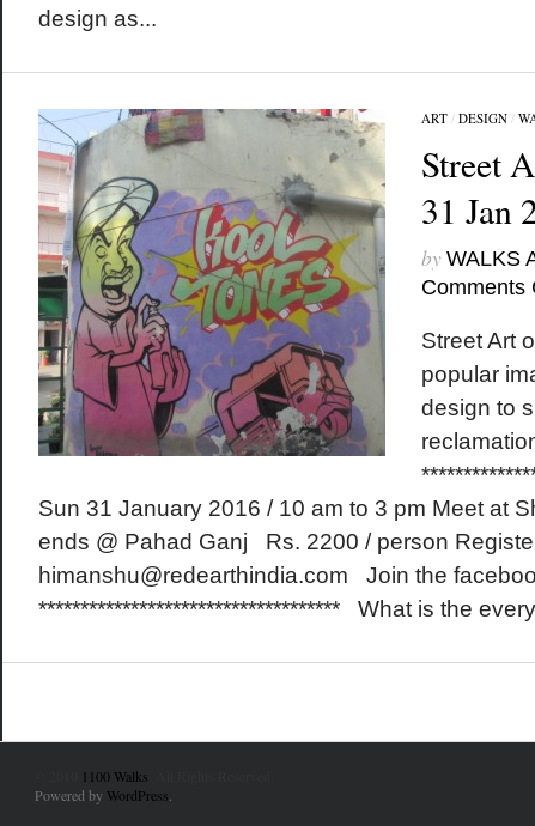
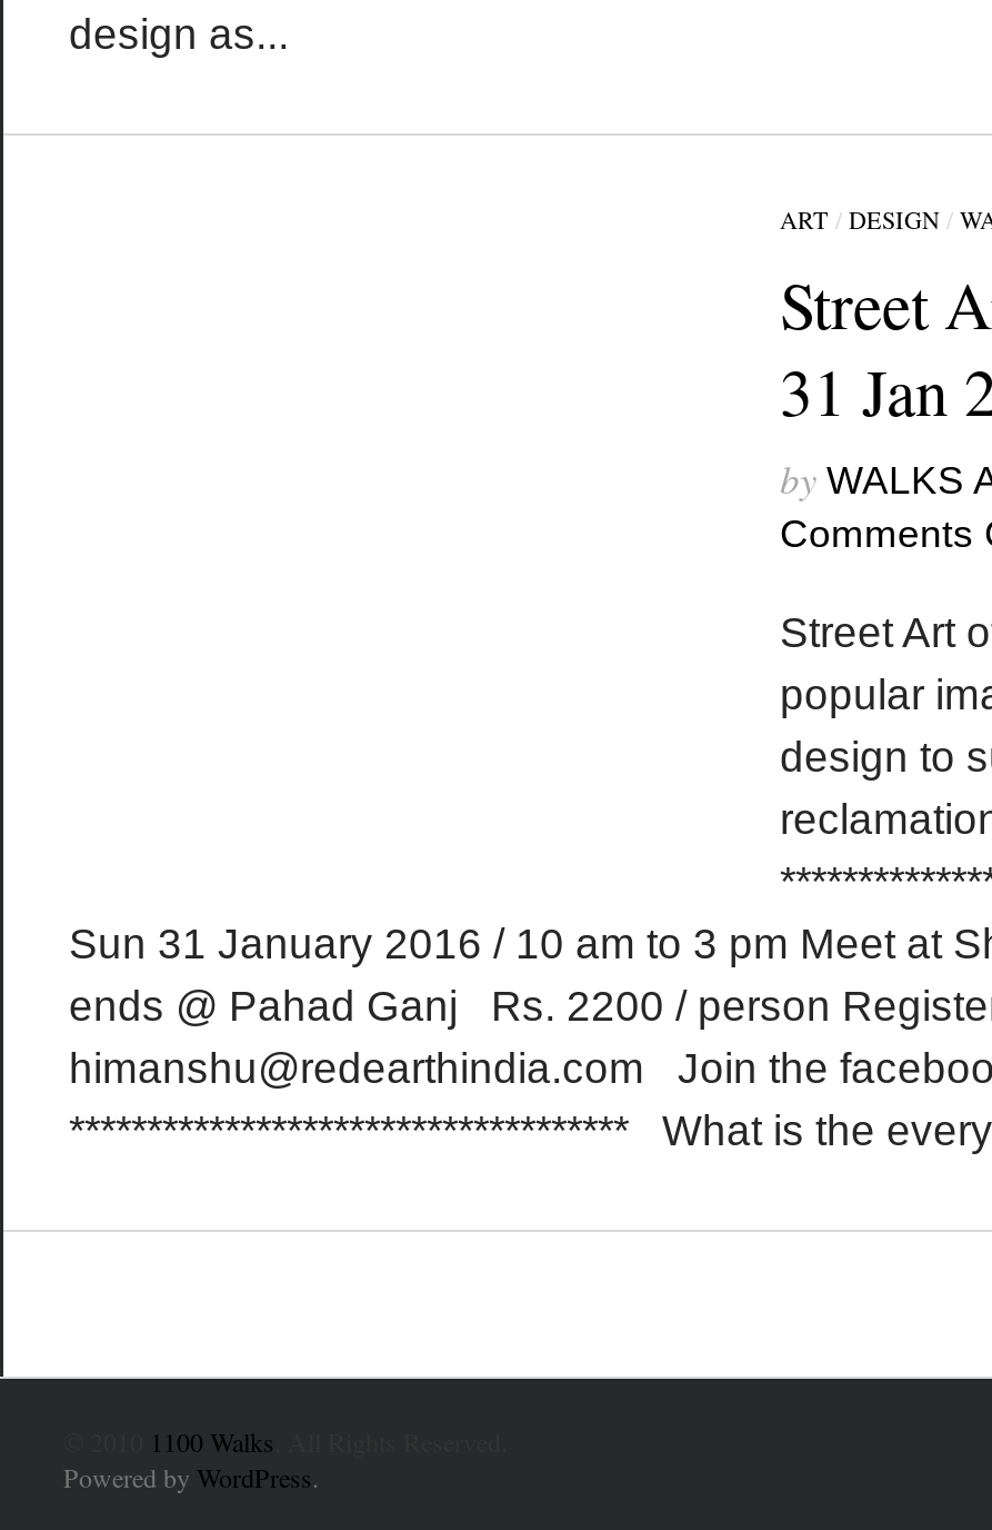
- [image]
